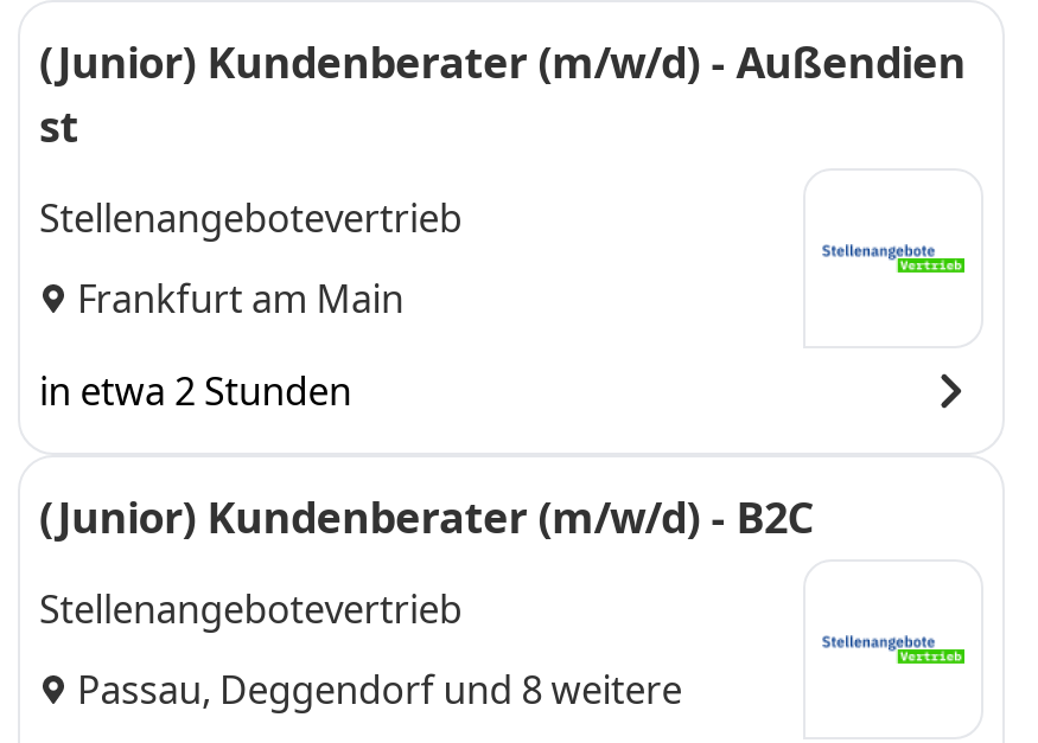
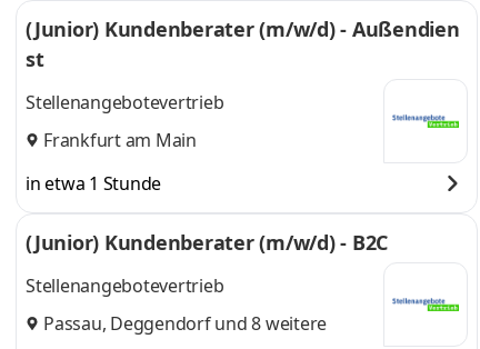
- in etwa 2 Stunden
+ in etwa 1 Stunde
